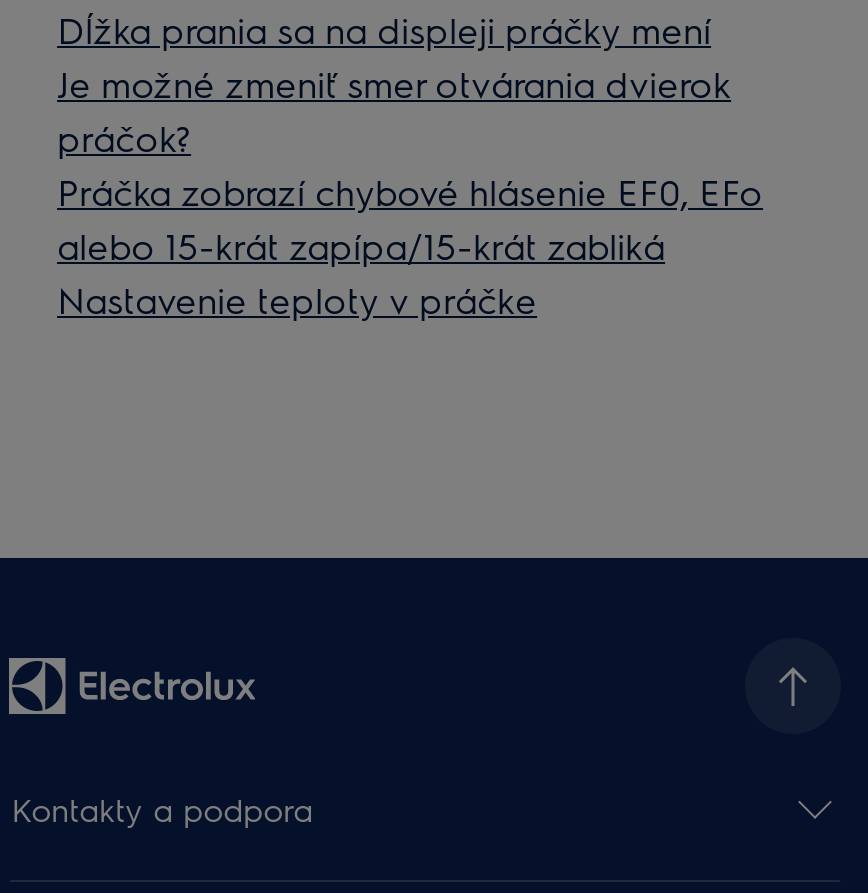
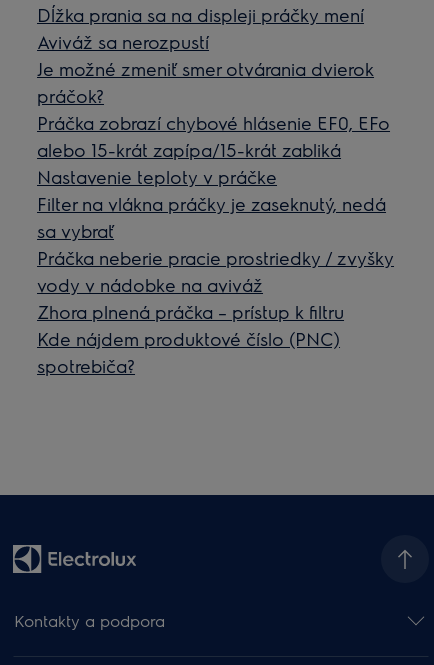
+ Aviváž sa nerozpustí

+ Filter na vlákna práčky je zaseknutý, nedá
+ sa vybrať
+ Práčka neberie pracie prostriedky / zvyšky
+ vody v nádobke na aviváž
+ Zhora plnená práčka – prístup k filtru
+ Kde nájdem produktové číslo (PNC)
+ spotrebiča?
